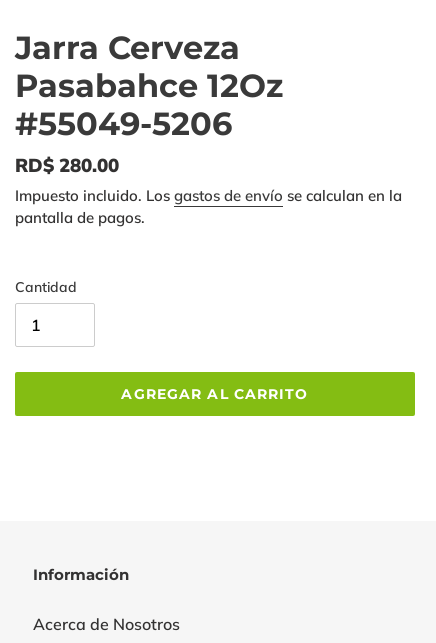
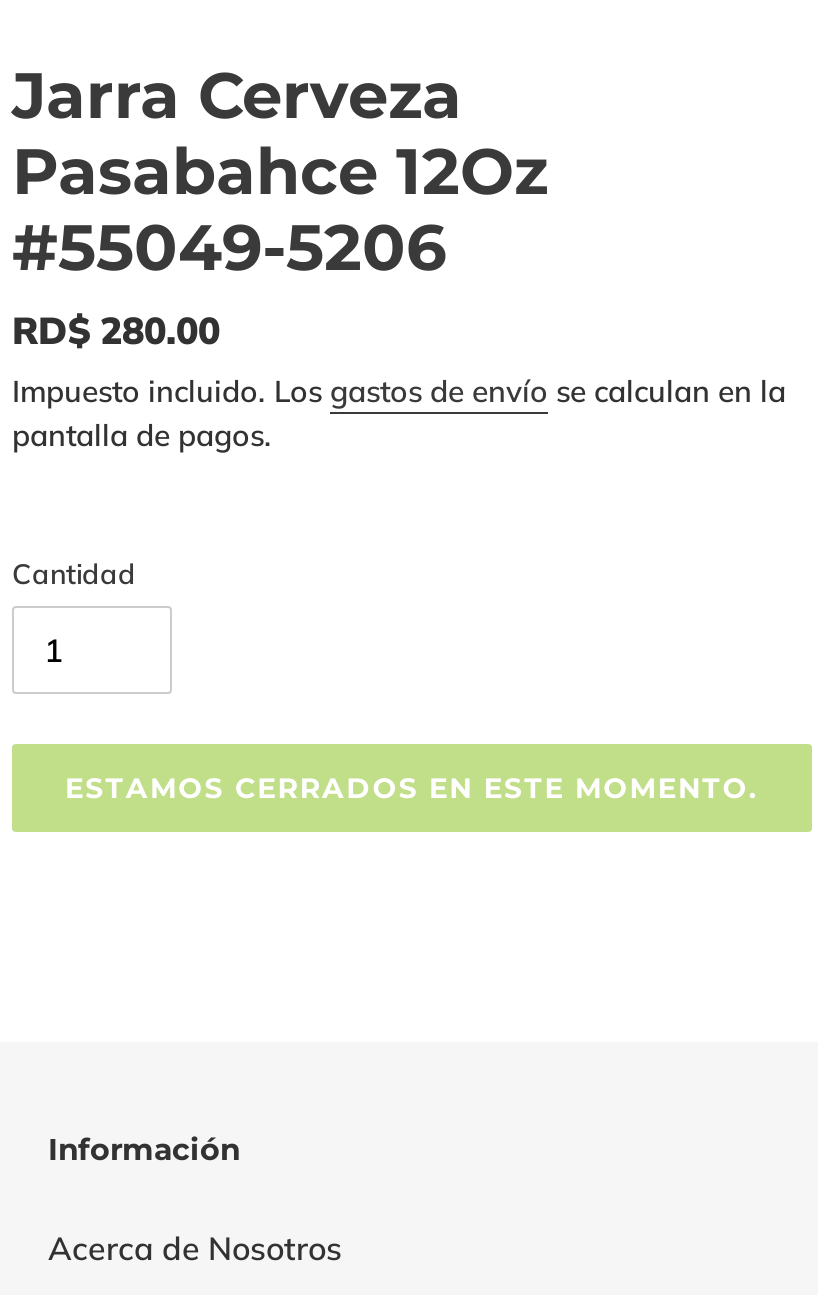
- AGREGAR AL CARRITO
+ ESTAMOS CERRADOS EN ESTE MOMENTO.
